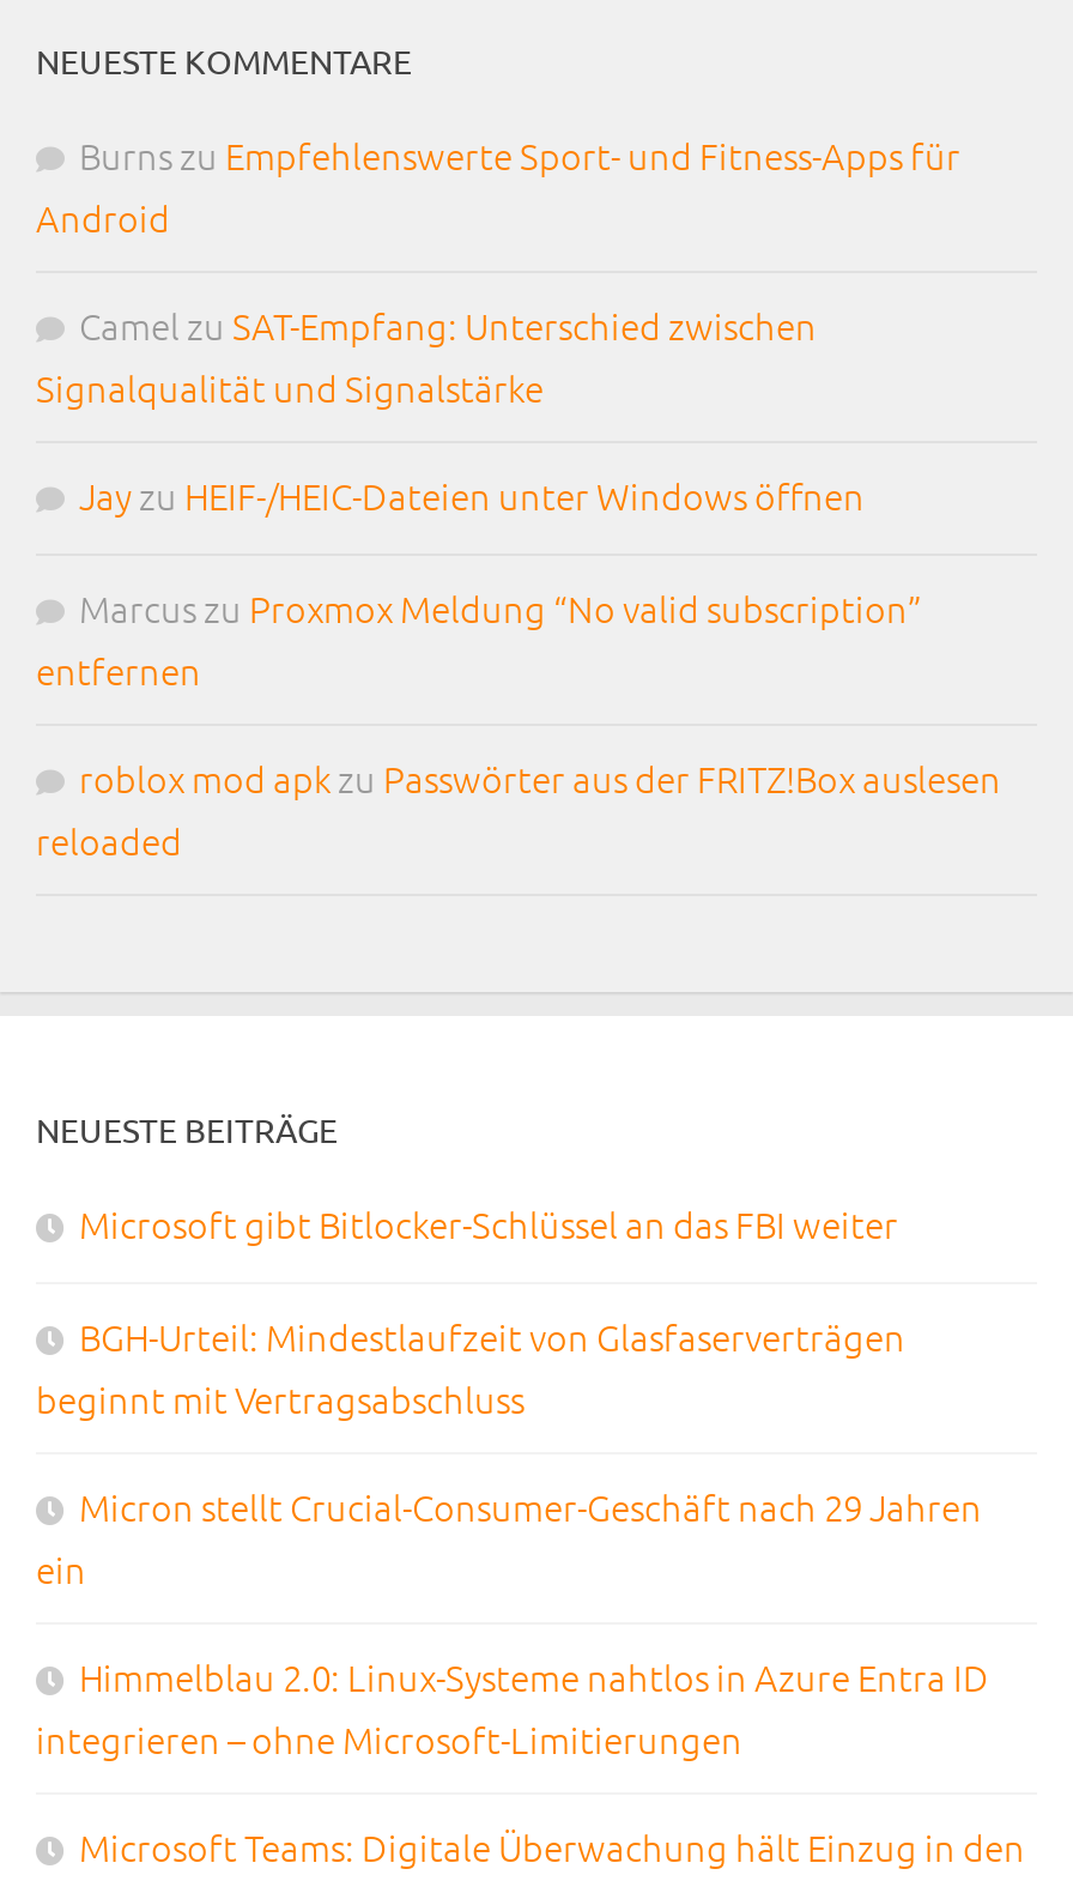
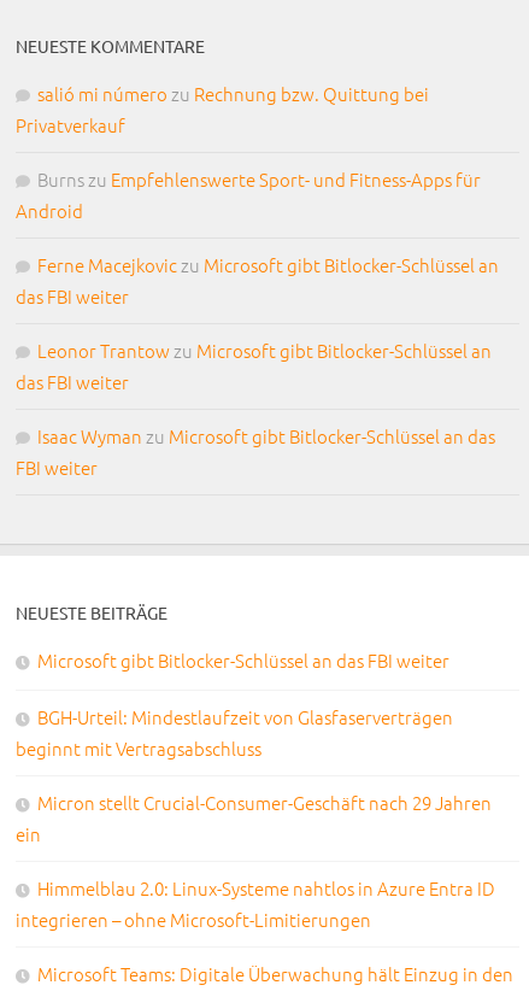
+ salió mi número zu Rechnung bzw. Quittung bei
+ Privatverkauf

moved down: Burnszu Empfehlenswerte Sport- und Fitness-Apps für | Android

- Camel zu SAT-Empfang: Unterschied zwischen
- Signalqualität und Signalstärke
- Jayzu HEIF-/HEIC-Dateien unter Windows öffnen
- Marcuszu Proxmox Meldung “No valid subscription”
- entfernen
- roblox mod apk zu Passwörter aus der FRITZ!Box auslesen
- reloaded
+ Ferne Macejkovic zu Microsoft gibt Bitlocker-Schlüssel an
+ das FBI weiter
+ Leonor Trantow zu Microsoft gibt Bitlocker-Schlüssel an
+ das FBI weiter
+ Isaac Wyman zu Microsoft gibt Bitlocker-Schlüssel an das
+ FBI weiter
